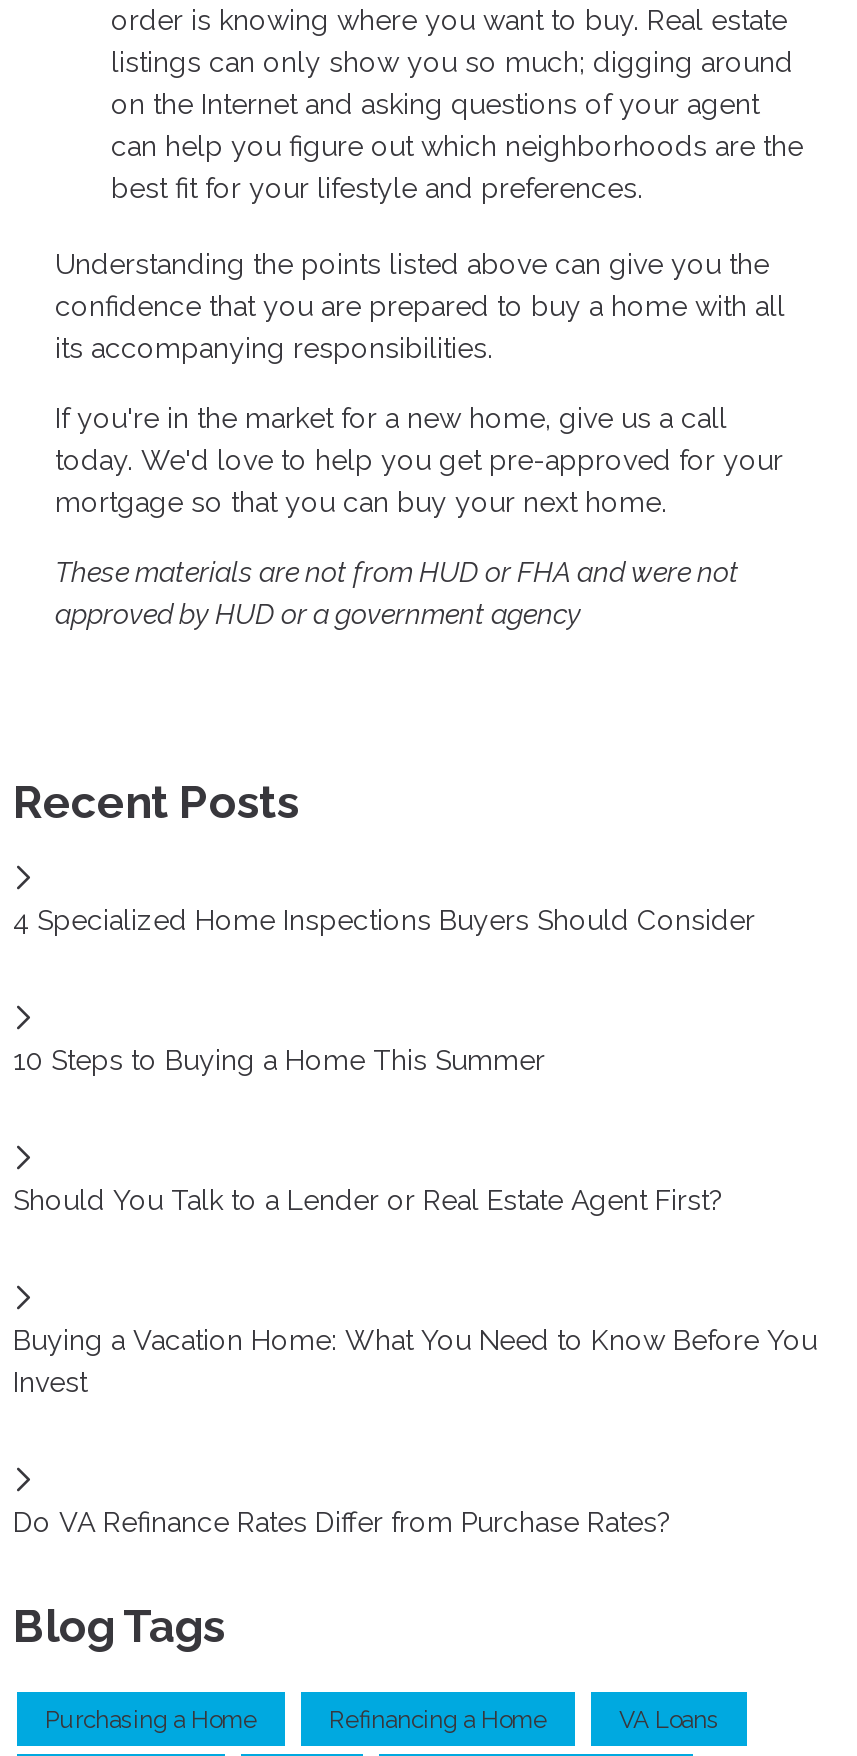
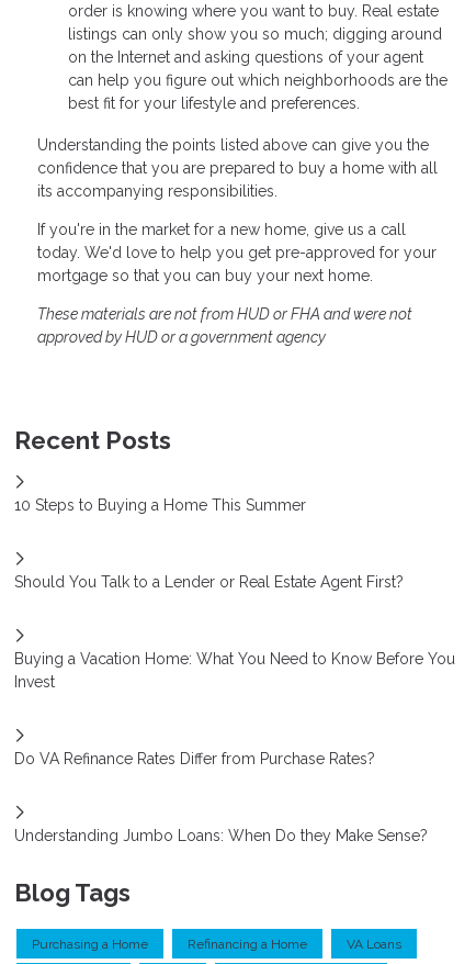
- 4 Specialized Home Inspections Buyers Should Consider

moved up: 10 Steps to Buying a Home This Summer | Should You Talk to a Lender or Real Estate Agent First? | Buying a Vacation Home: What You Need to Know Before You | Invest | Do VA Refinance Rates Differ from Purchase Rates?

+ Understanding Jumbo Loans: When Do they Make Sense?
